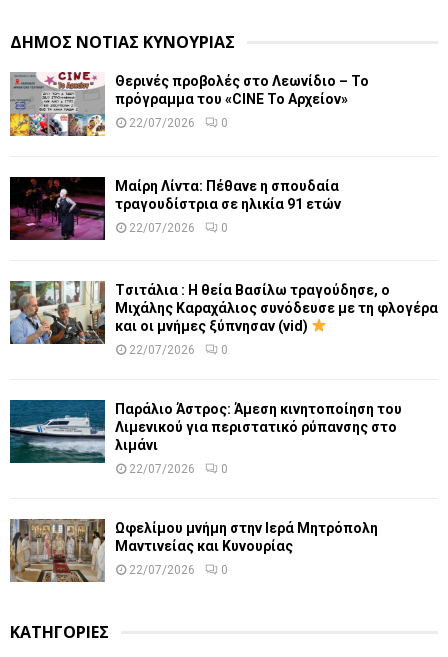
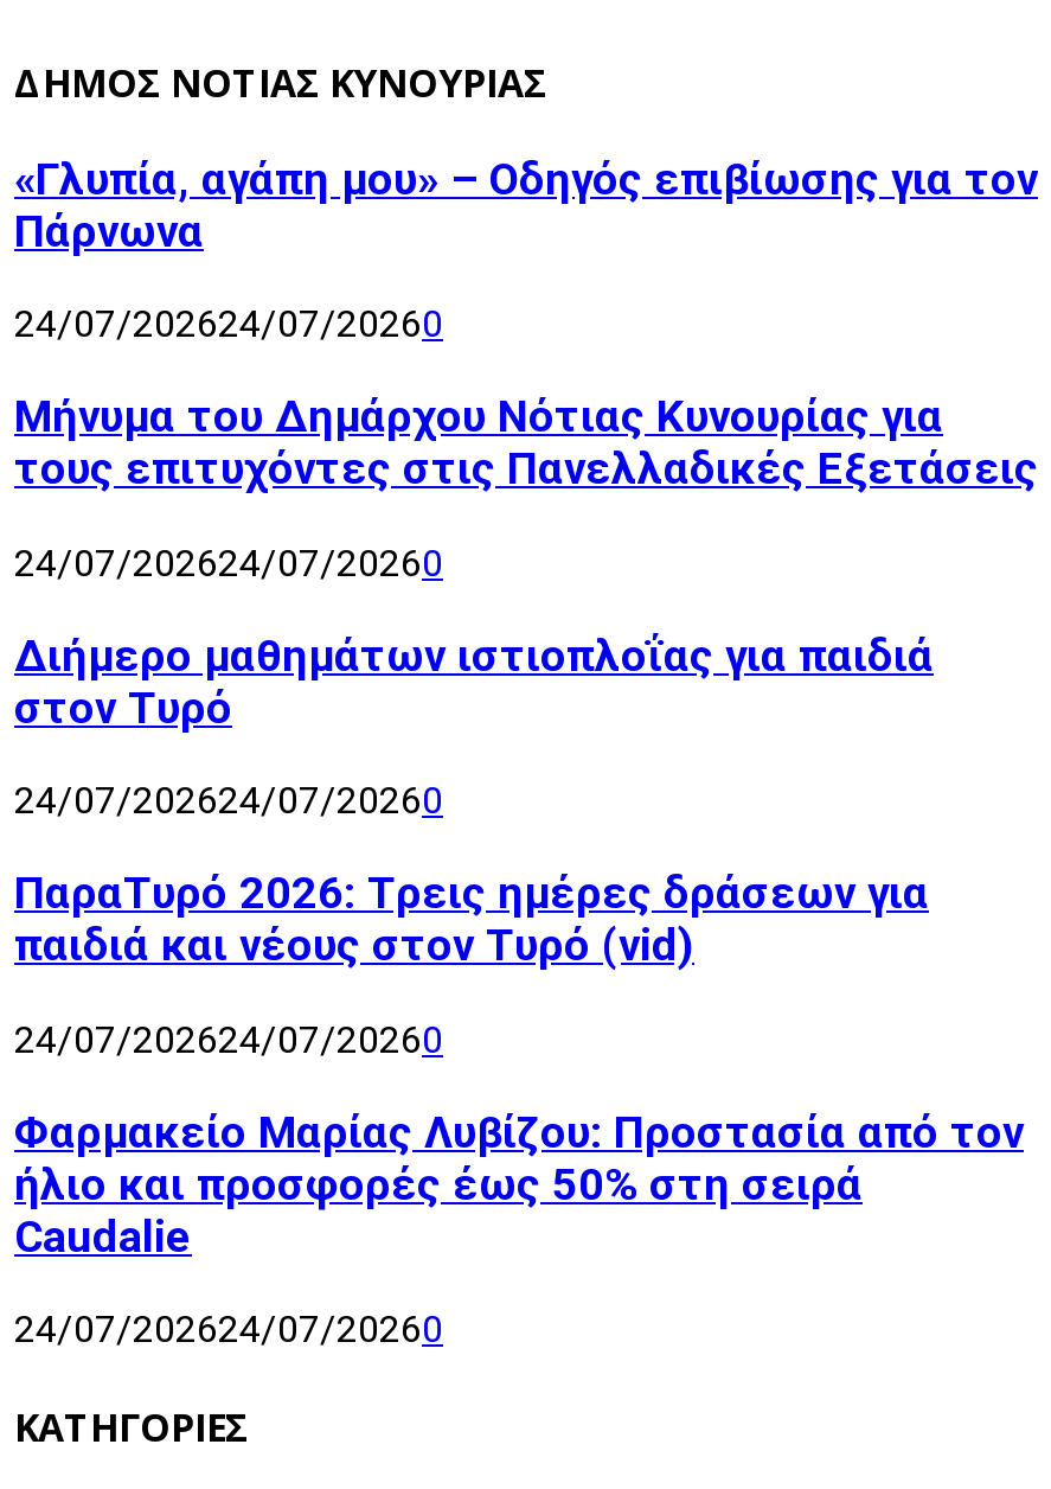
- Θερινές προβολές στο Λεωνίδιο – Το
- πρόγραμμα του «CINE Το Αρχείον»
+ «Γλυπία, αγάπη μου» – Οδηγός επιβίωσης για τον
+ Πάρνωνα

- 22/07/2026
- 0
+ 24/07/202624/07/20260

- Μαίρη Λίντα: Πέθανε η σπουδαία
- τραγουδίστρια σε ηλικία 91 ετών
+ Μήνυμα του Δημάρχου Νότιας Κυνουρίας για
+ τους επιτυχόντες στις Πανελλαδικές Εξετάσεις

- 22/07/2026
- 0
+ 24/07/202624/07/20260

- Tσιτάλια : H θεία Βασίλω τραγούδησε, ο
- Μιχάλης Καραχάλιος συνόδευσε με τη φλογέρα
- και οι μνήμες ξύπνησαν (vid)
+ Διήμερο μαθημάτων ιστιοπλοΐας για παιδιά
+ στον Τυρό

- 22/07/2026
- 0
+ 24/07/202624/07/20260

- Παράλιο Άστρος: Άμεση κινητοποίηση του
- Λιμενικού για περιστατικό ρύπανσης στο
- λιμάνι
+ ΠαραΤυρό 2026: Τρεις ημέρες δράσεων για
+ παιδιά και νέους στον Τυρό (vid)

- 22/07/2026
- 0
+ 24/07/202624/07/20260

- Ωφελίμου μνήμη στην Ιερά Μητρόπολη
- Μαντινείας και Κυνουρίας
+ Φαρμακείο Μαρίας Λυβίζου: Προστασία από τον
+ ήλιο και προσφορές έως 50% στη σειρά
+ Caudalie

- 22/07/2026
- 0
+ 24/07/202624/07/20260
